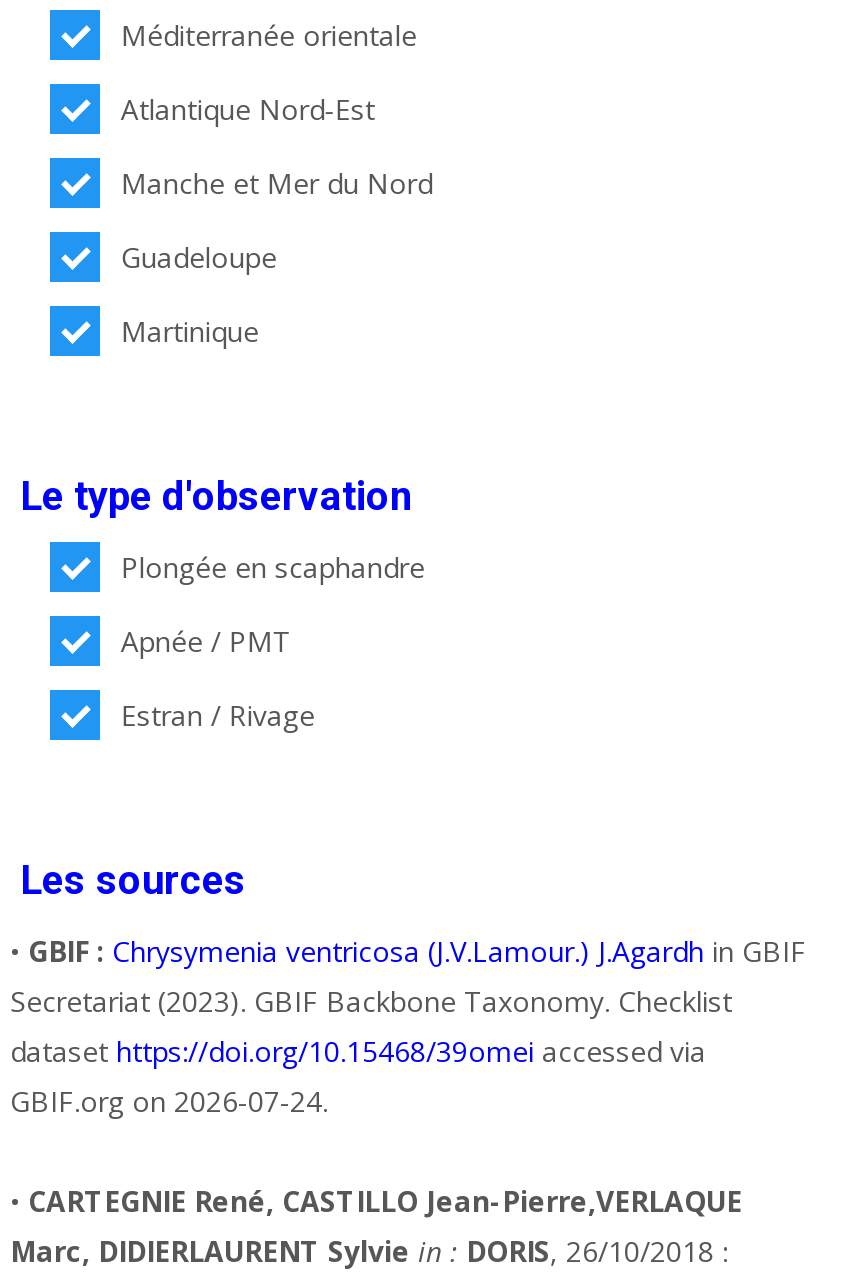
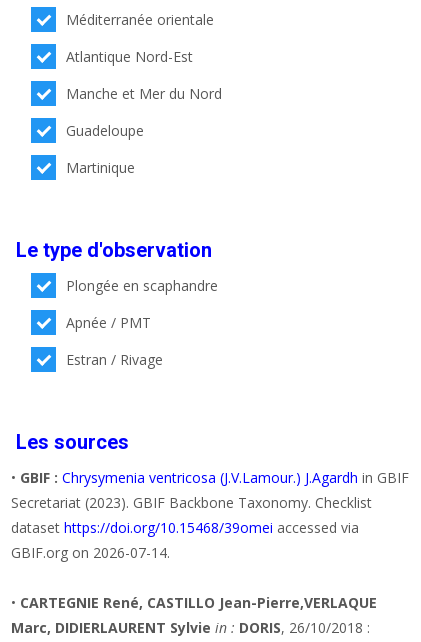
- GBIF.org on 2026-07-24.
+ GBIF.org on 2026-07-14.
